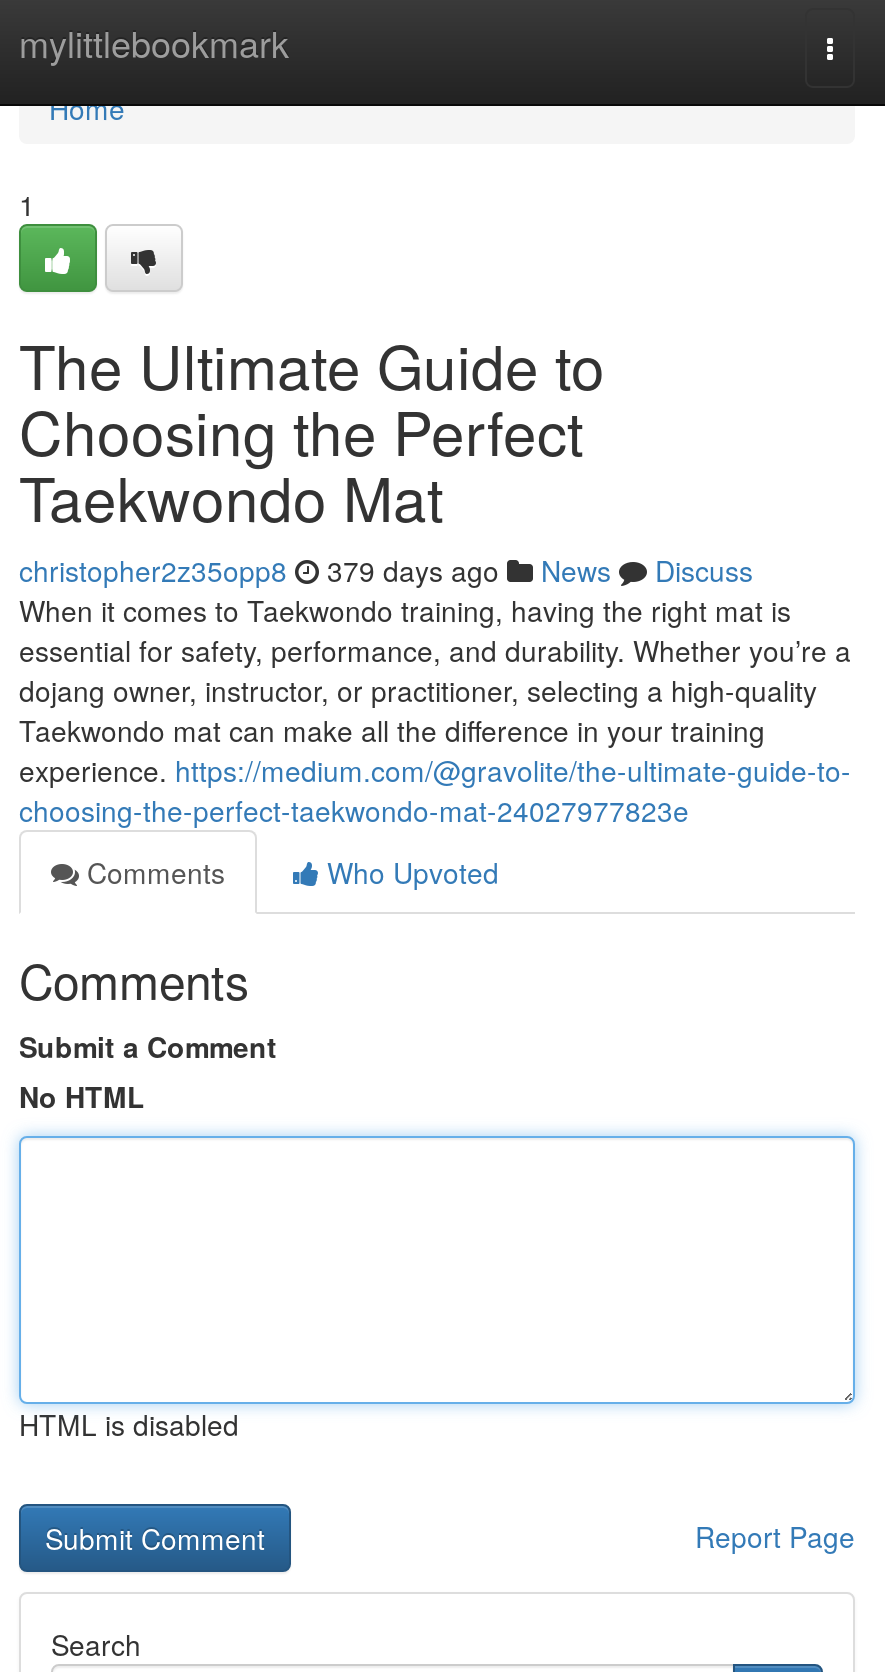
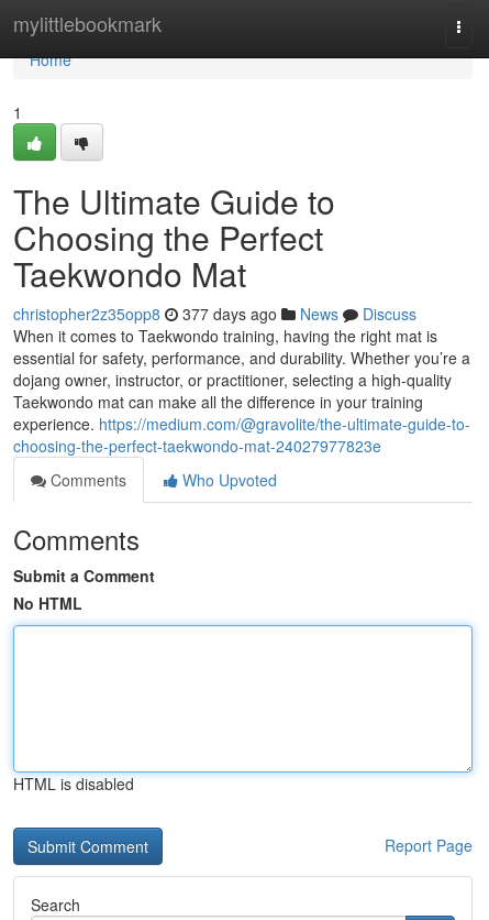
- christopher2z35opp8 379 days ago News Discuss
+ christopher2z35opp8 377 days ago News Discuss
